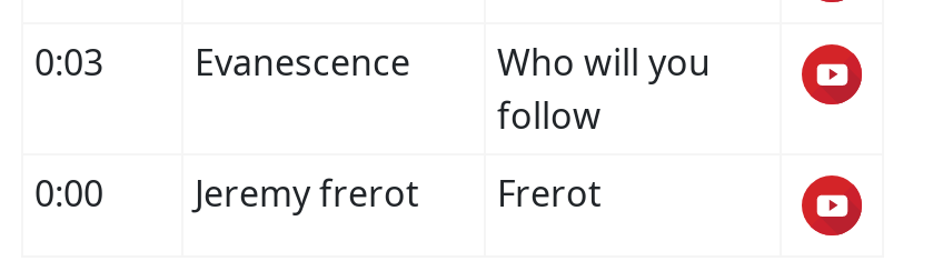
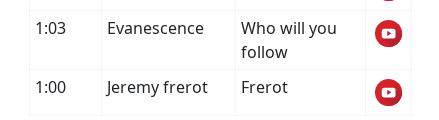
- 0:03 Evanescence Who will you
+ 1:03 Evanescence Who will you

- 0:00 Jeremy frerot Frerot
+ 1:00 Jeremy frerot Frerot
